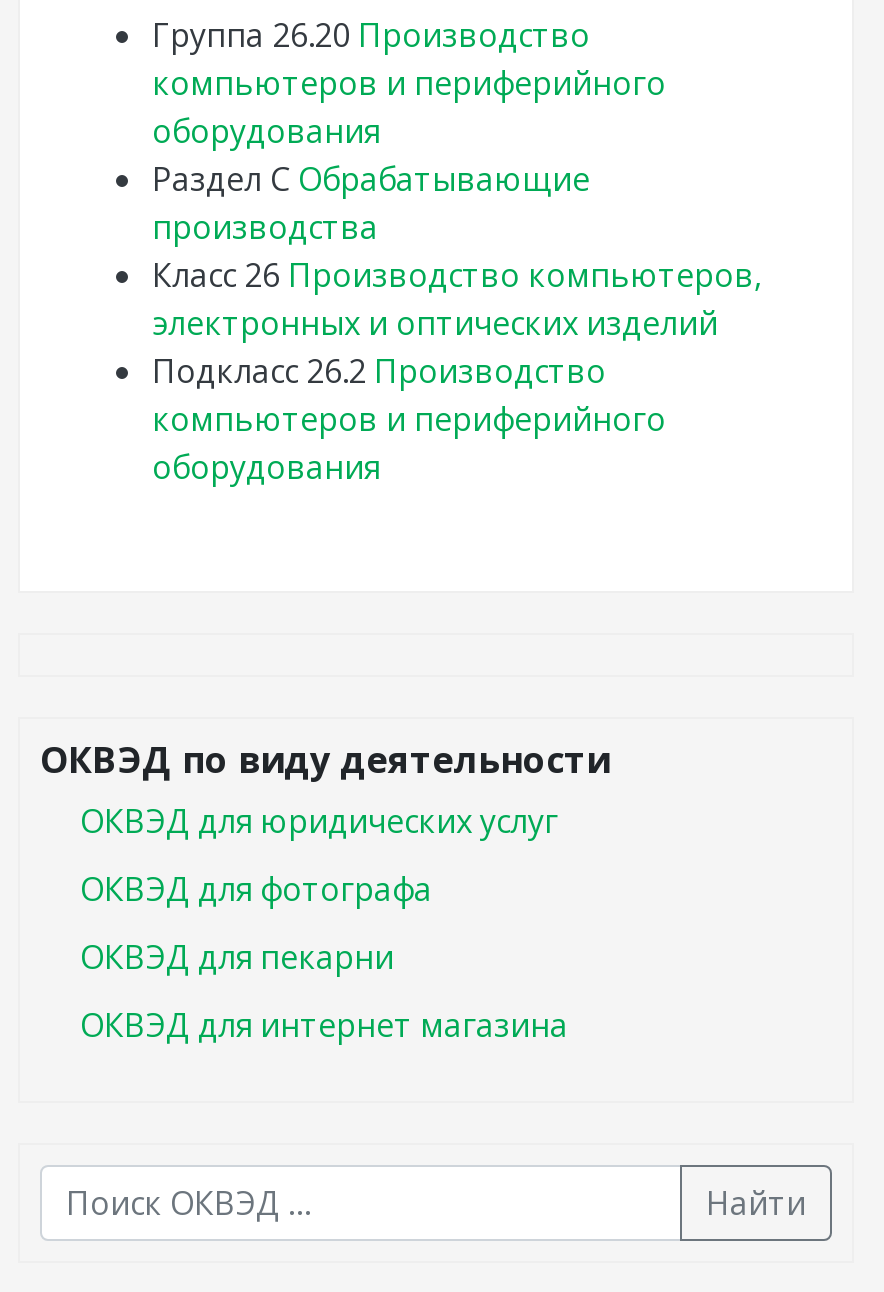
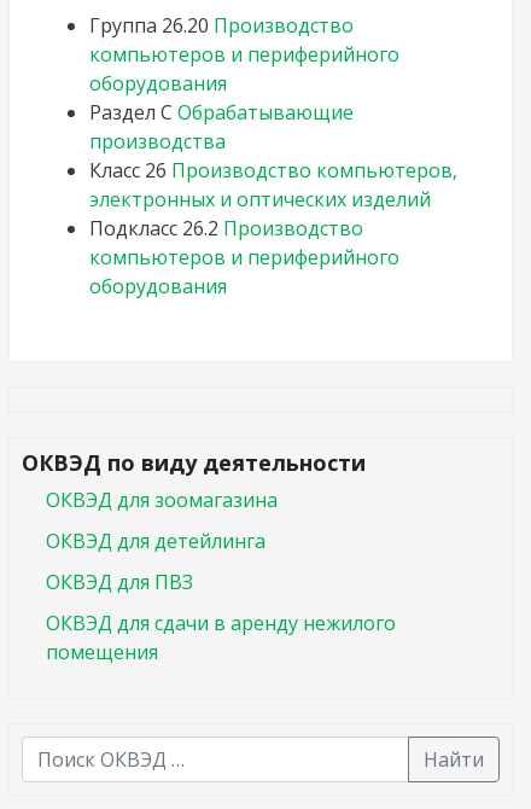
- ОКВЭД для юридических услуг
+ ОКВЭД для зоомагазина

- ОКВЭД для фотографа
+ ОКВЭД для детейлинга

- ОКВЭД для пекарни
+ ОКВЭД для ПВЗ

- ОКВЭД для интернет магазина
+ ОКВЭД для сдачи в аренду нежилого
+ помещения
